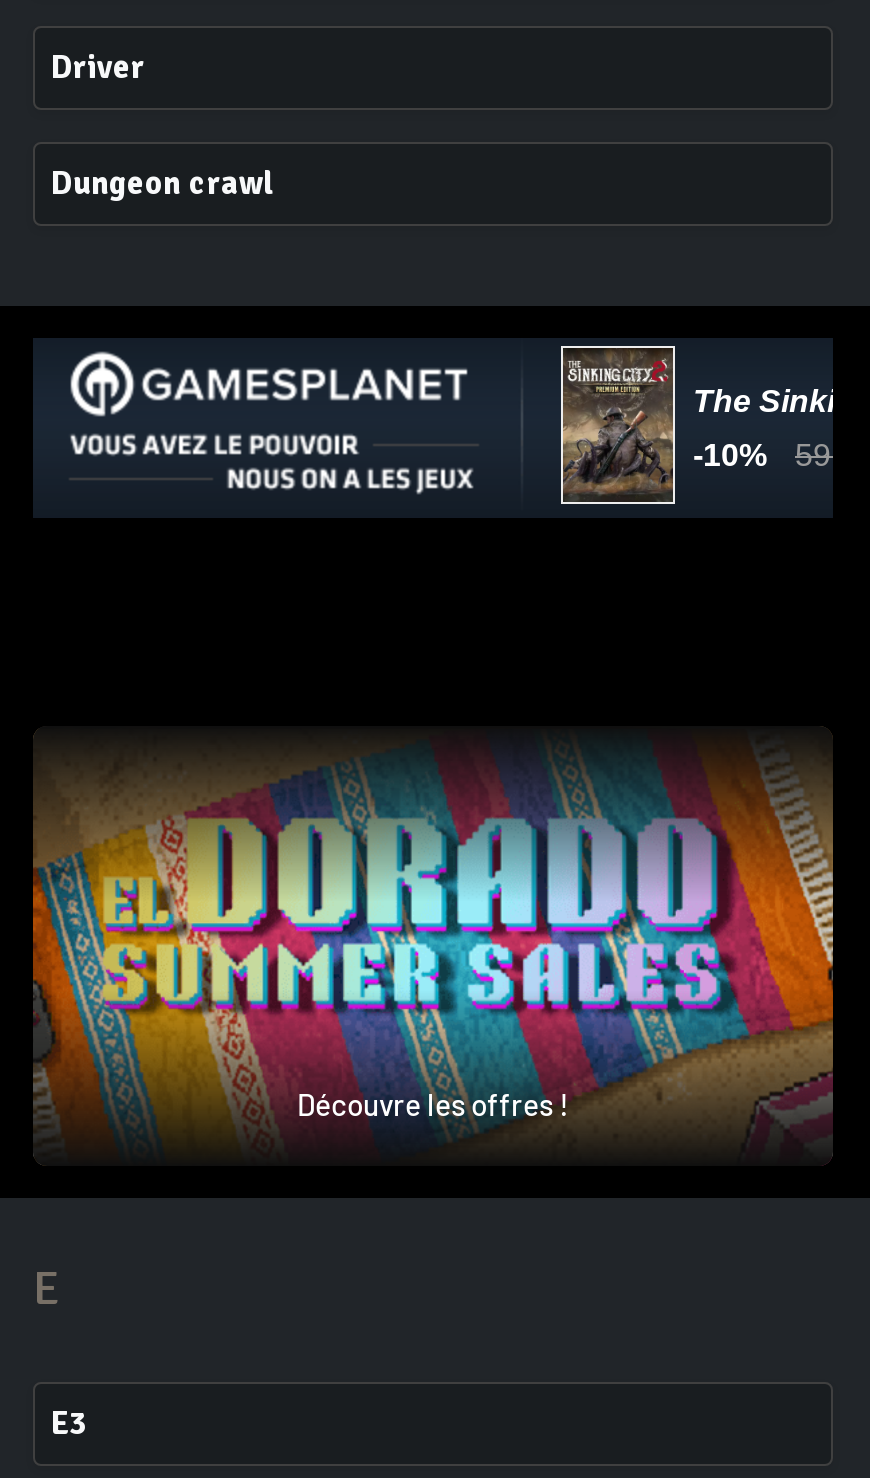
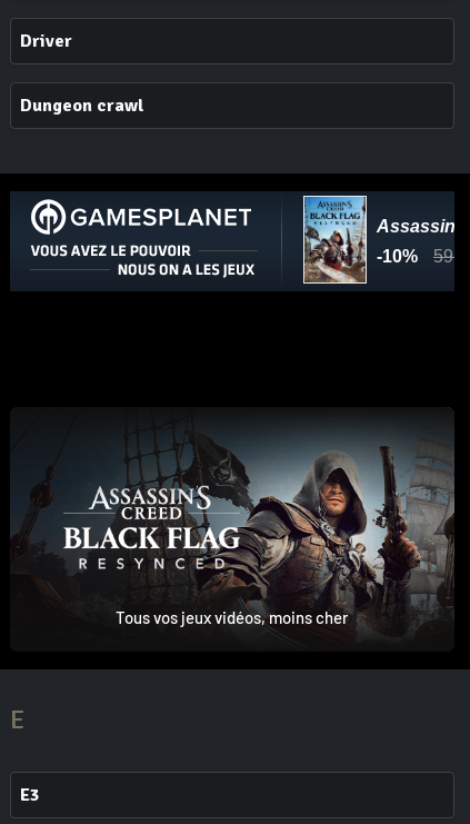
- [image]
+ [image]

- [image]
- Découvre les offres !
+ [image]
+ Tous vos jeux vidéos, moins cher
